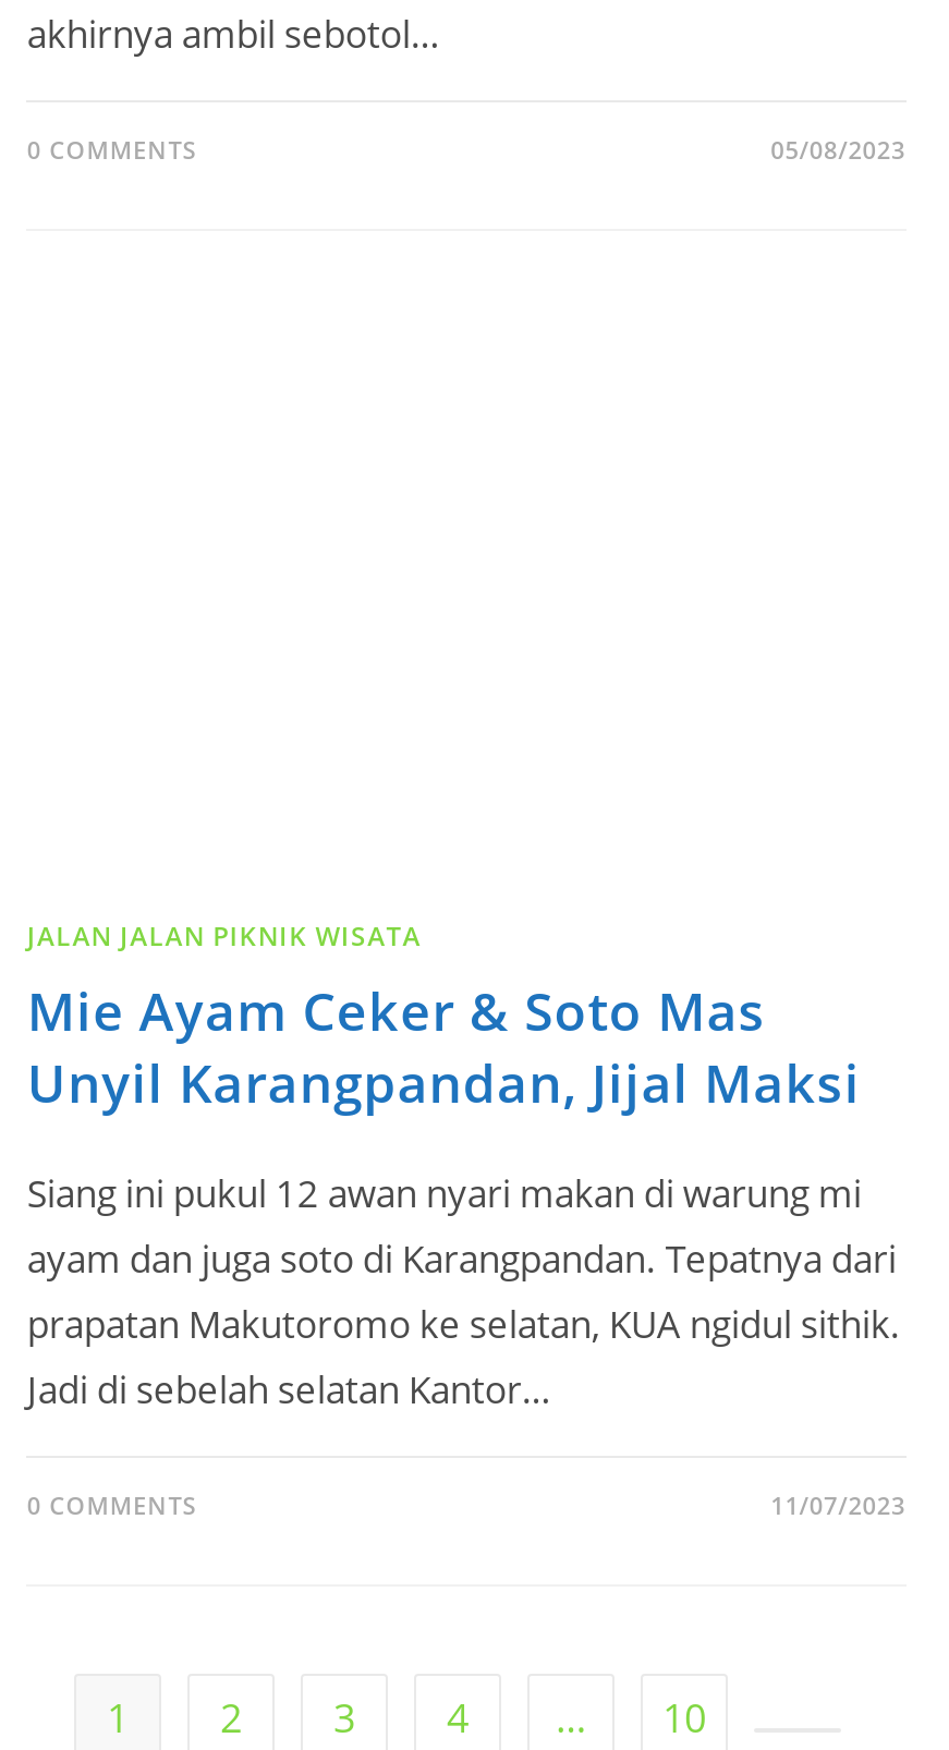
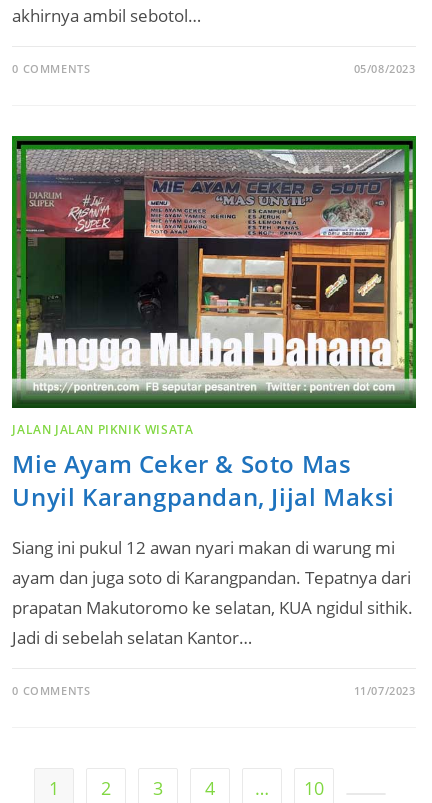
+ [image]
